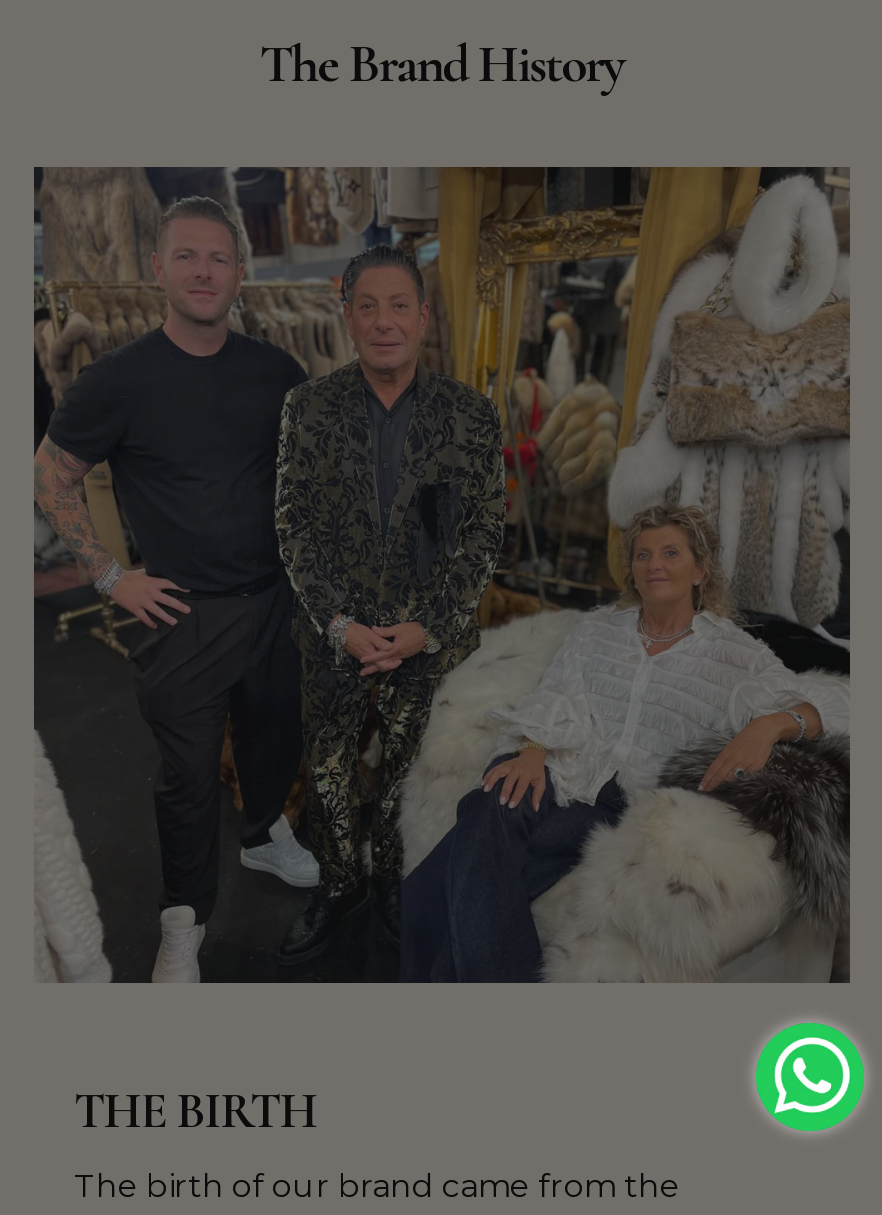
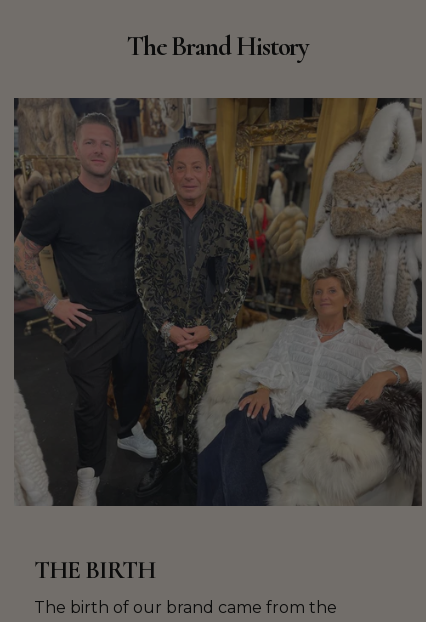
- [image]
